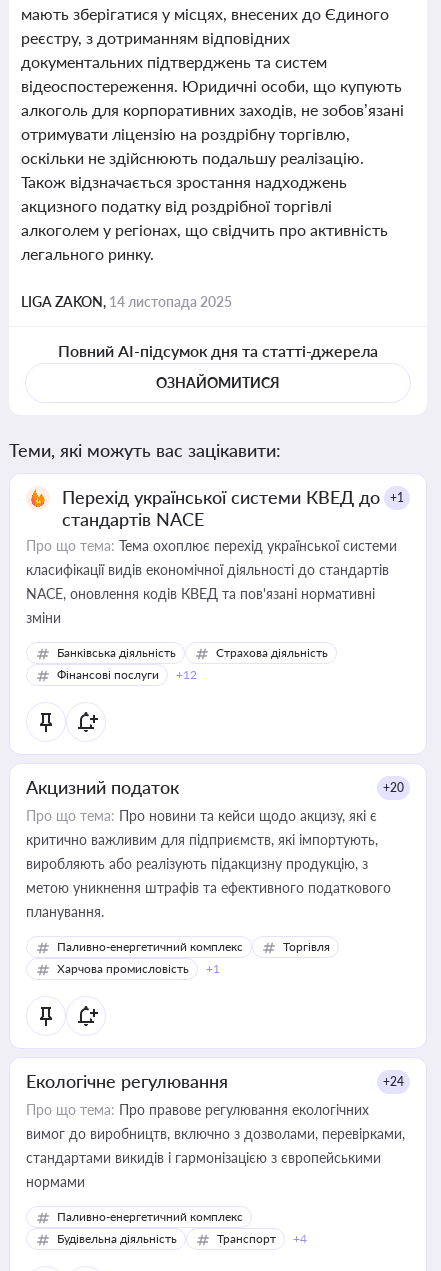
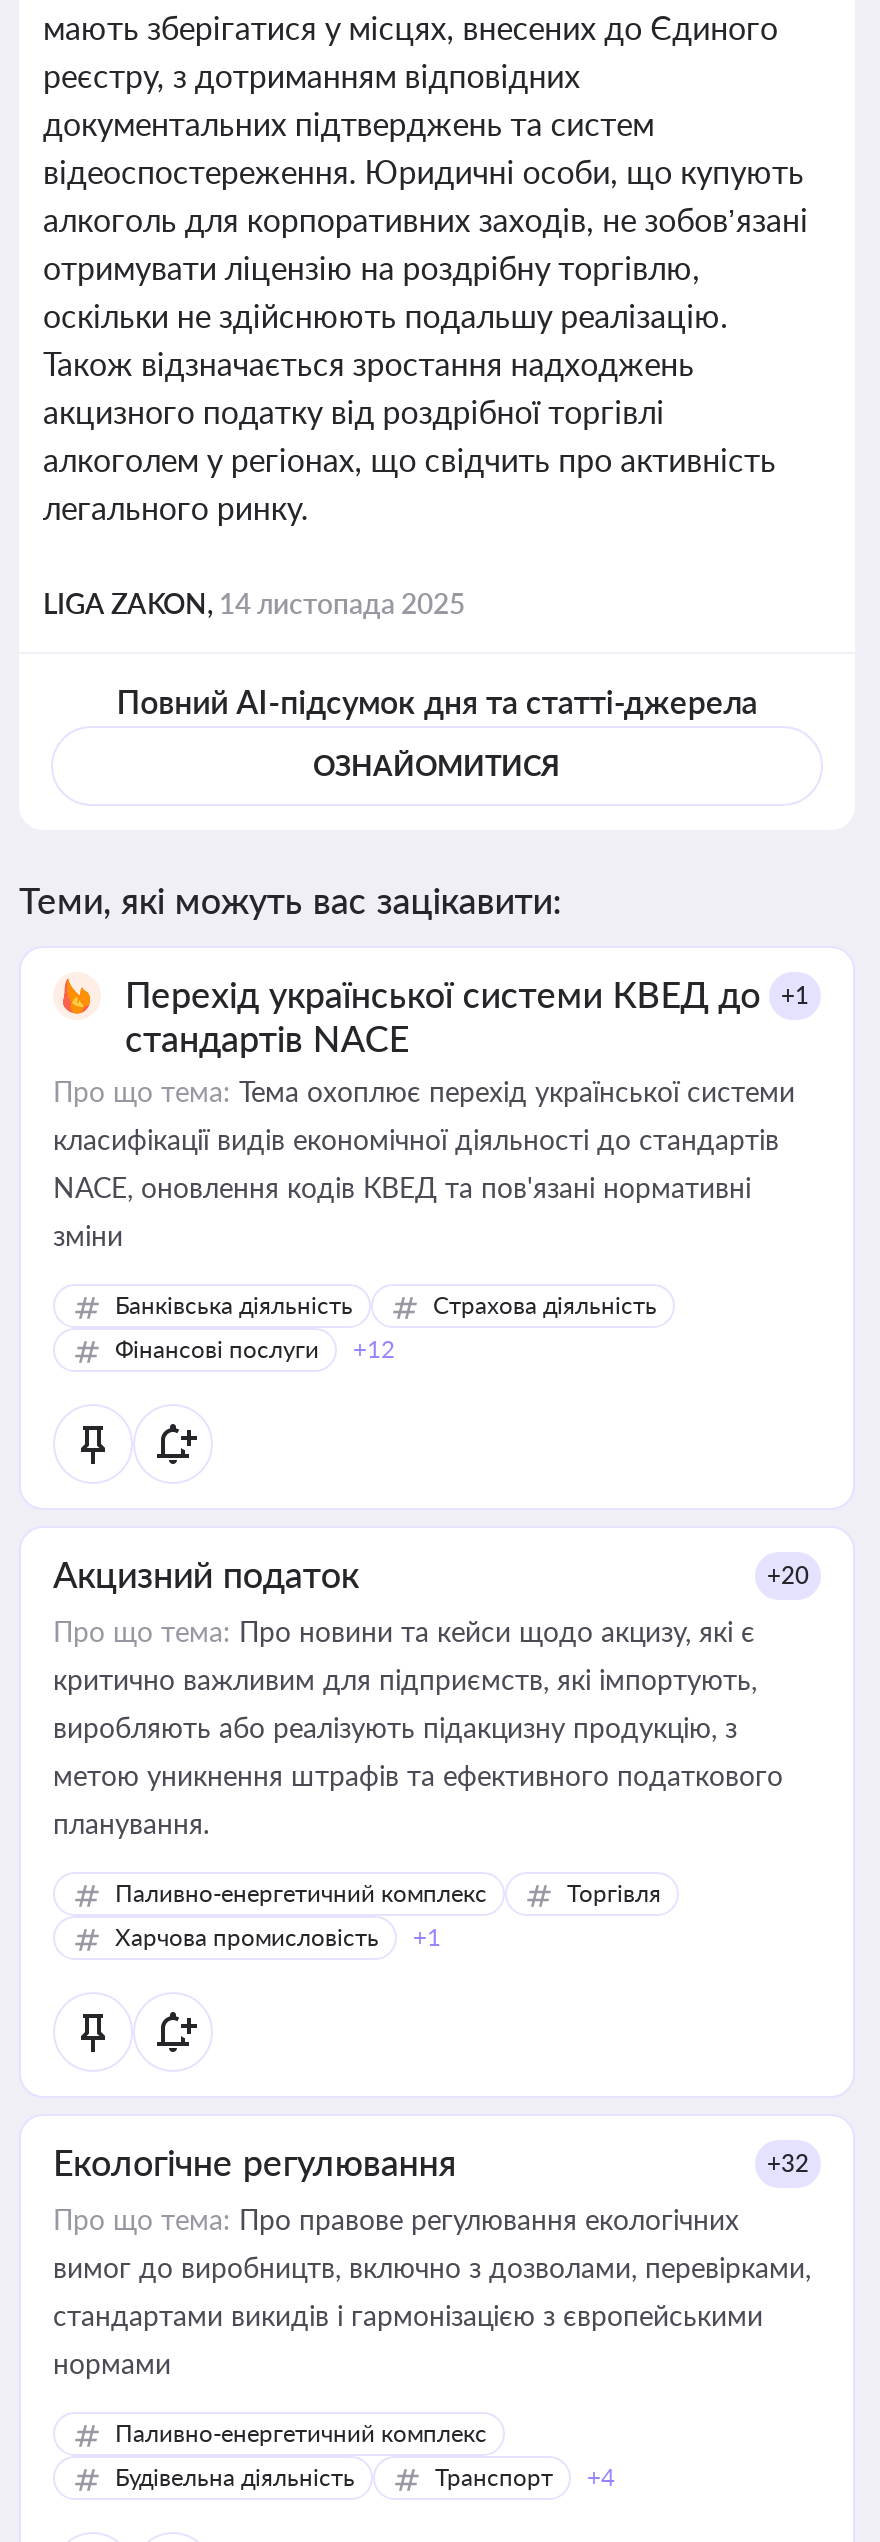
- +24
+ +32
